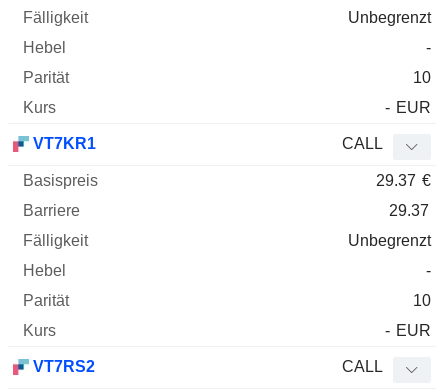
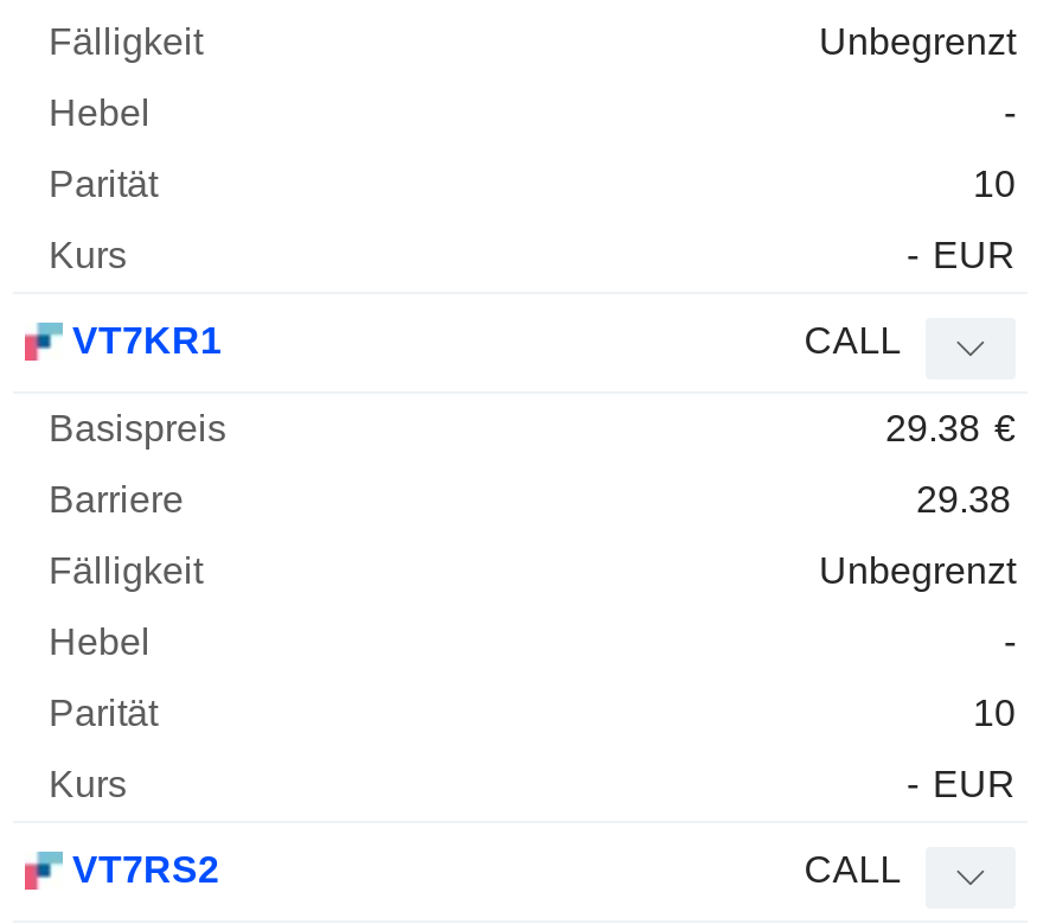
- 29.37 €
+ 29.38 €

- 29.37
+ 29.38
